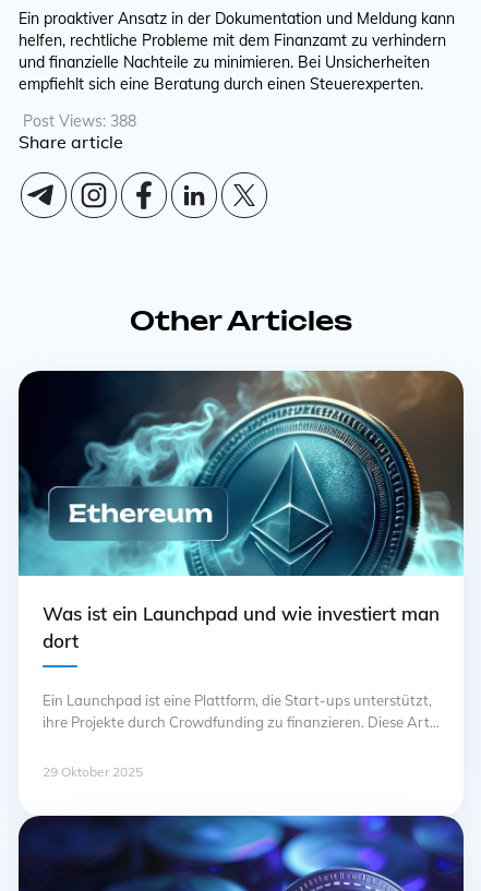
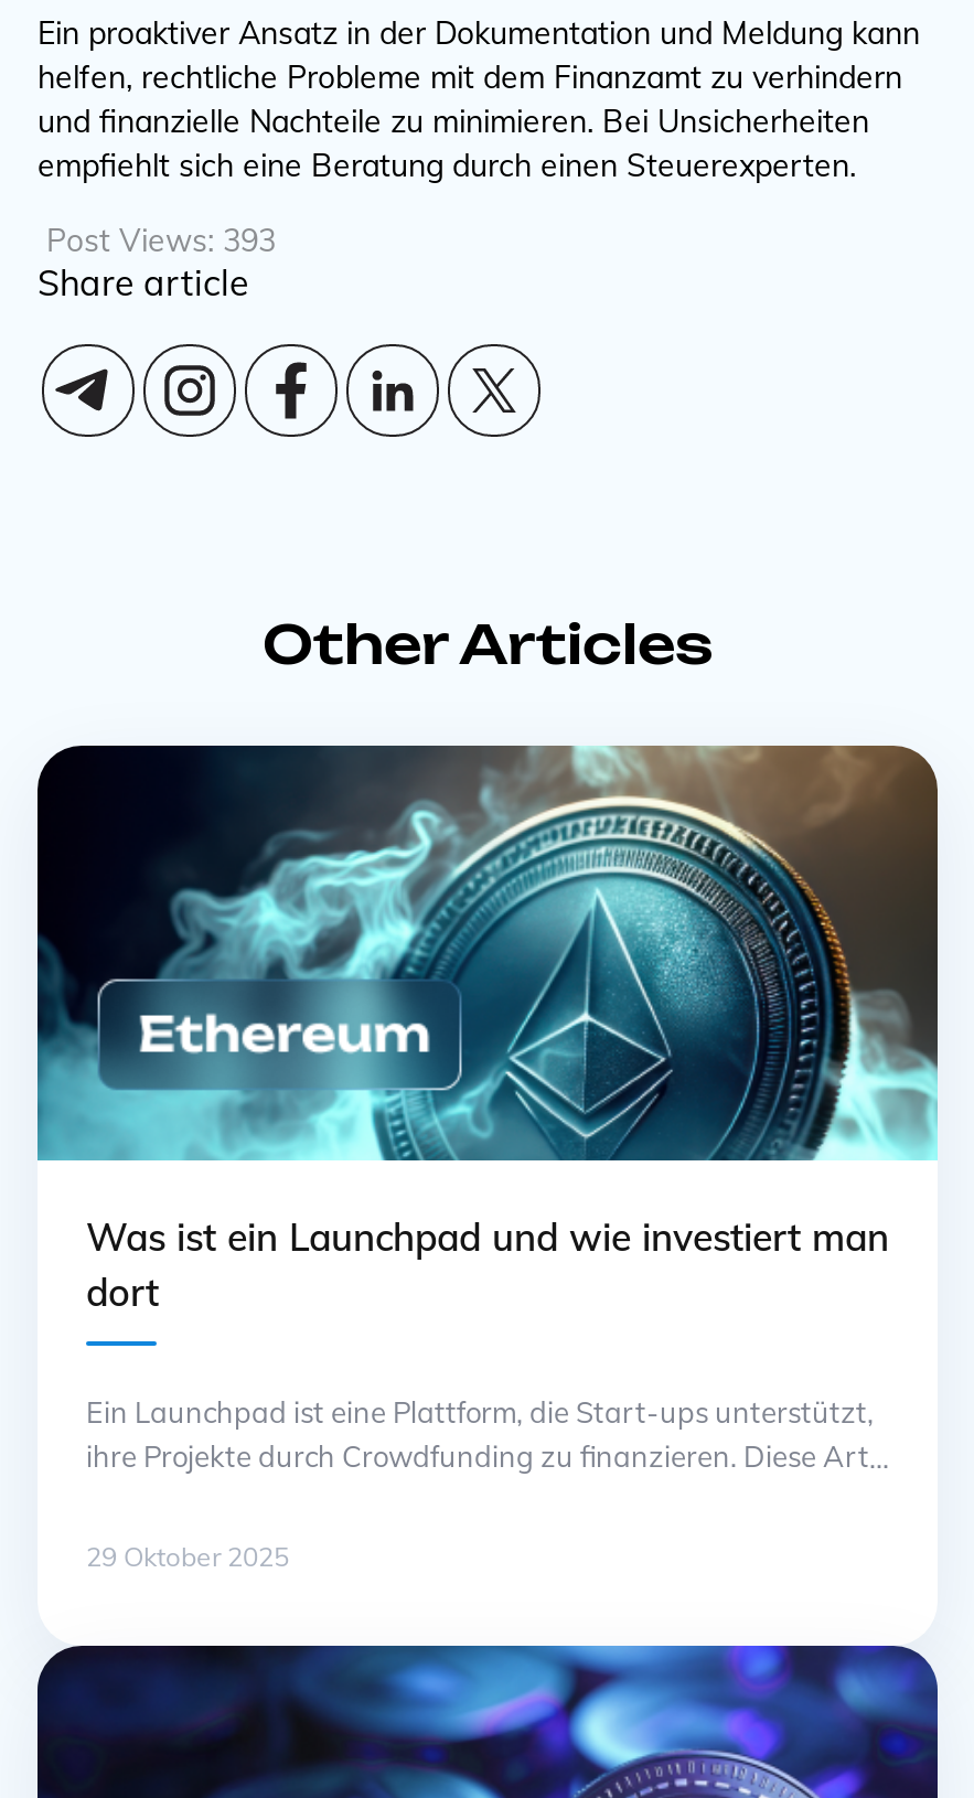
- Post Views: 388
+ Post Views: 393
